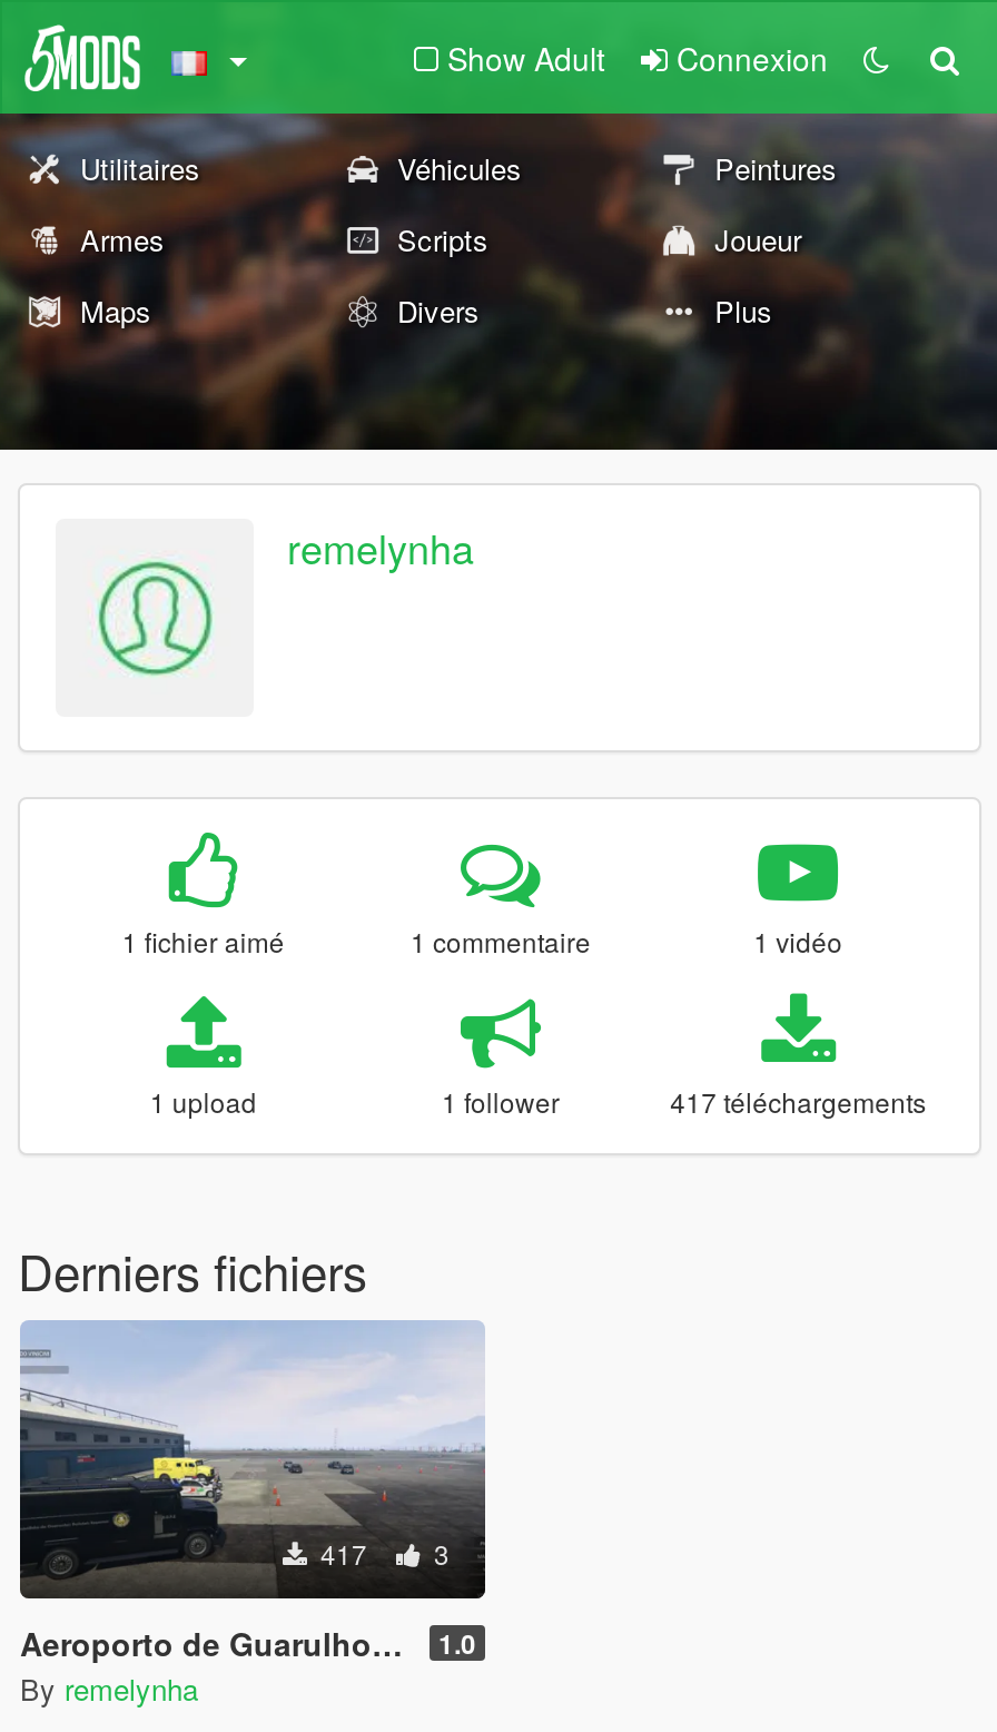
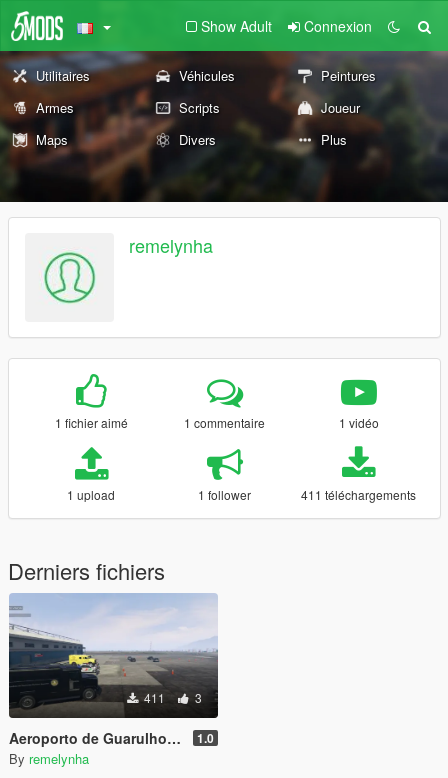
- 417 téléchargements
+ 411 téléchargements

- 417 3
+ 411 3
